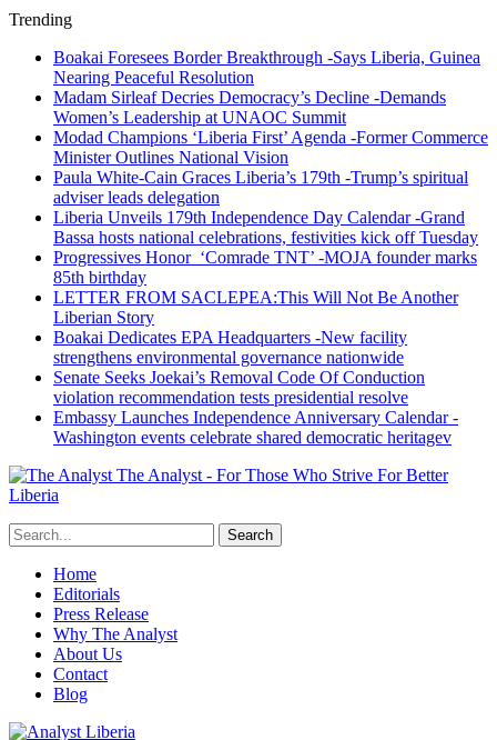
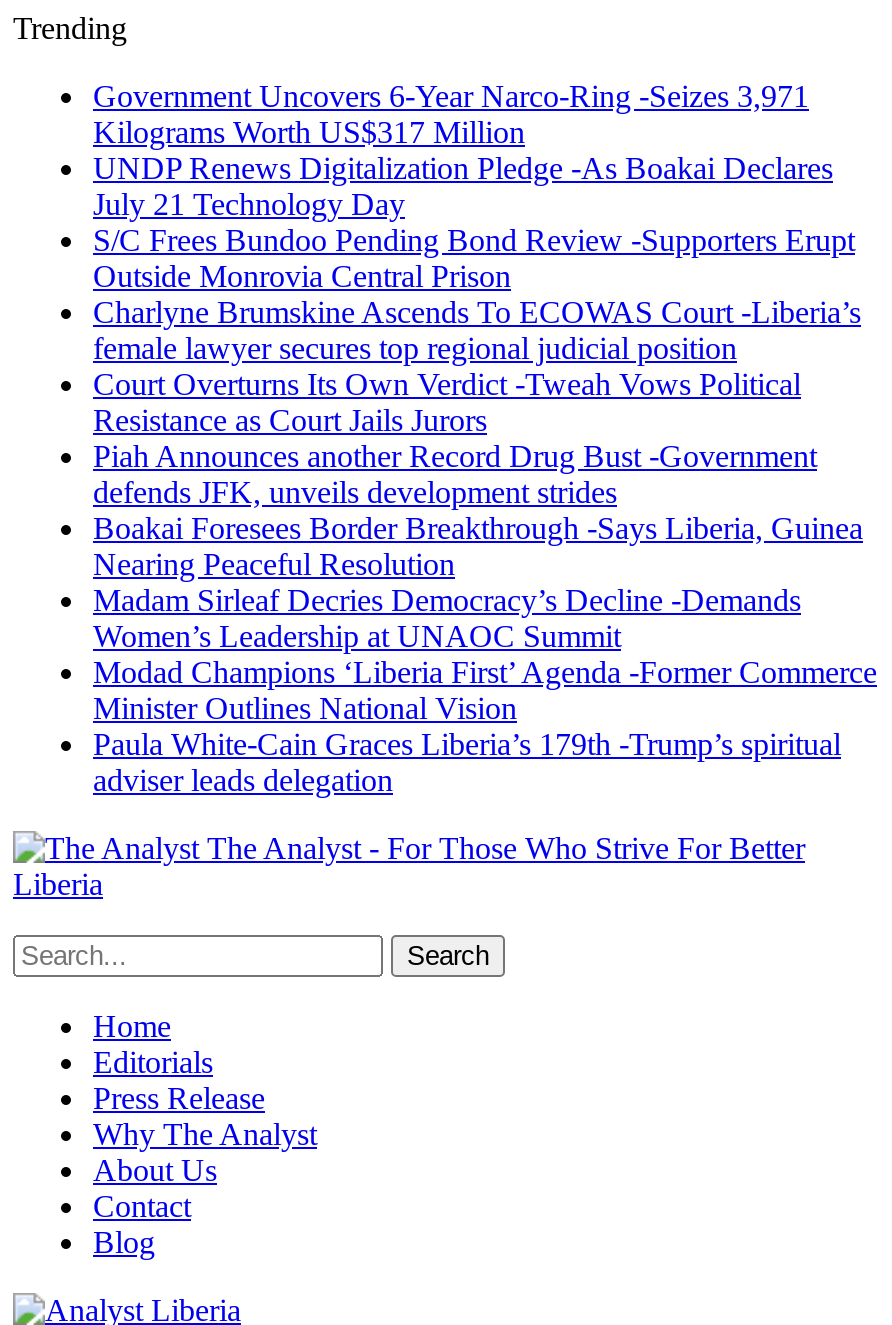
+ Government Uncovers 6-Year Narco-Ring -Seizes 3,971
+ Kilograms Worth US$317 Million
+ UNDP Renews Digitalization Pledge -As Boakai Declares
+ July 21 Technology Day
+ S/C Frees Bundoo Pending Bond Review -Supporters Erupt
+ Outside Monrovia Central Prison
+ Charlyne Brumskine Ascends To ECOWAS Court -Liberia’s
+ female lawyer secures top regional judicial position
+ Court Overturns Its Own Verdict -Tweah Vows Political
+ Resistance as Court Jails Jurors
+ Piah Announces another Record Drug Bust -Government
+ defends JFK, unveils development strides

moved down: Boakai Foresees Border Breakthrough -Says Liberia, Guinea | Nearing Peaceful Resolution | Madam Sirleaf Decries Democracy’s Decline -Demands | Women’s Leadership at UNAOC Summit | Modad Champions ‘Liberia First’ Agenda -Former Commerce | Minister Outlines National Vision | Paula White-Cain Graces Liberia’s 179th -Trump’s spiritual | adviser leads delegation

- Liberia Unveils 179th Independence Day Calendar -Grand
- Bassa hosts national celebrations, festivities kick off Tuesday
- Progressives Honor ‘Comrade TNT’ -MOJA founder marks
- 85th birthday
- LETTER FROM SACLEPEA:This Will Not Be Another
- Liberian Story
- Boakai Dedicates EPA Headquarters -New facility
- strengthens environmental governance nationwide
- Senate Seeks Joekai’s Removal Code Of Conduction
- violation recommendation tests presidential resolve
- Embassy Launches Independence Anniversary Calendar -
- Washington events celebrate shared democratic heritagev
